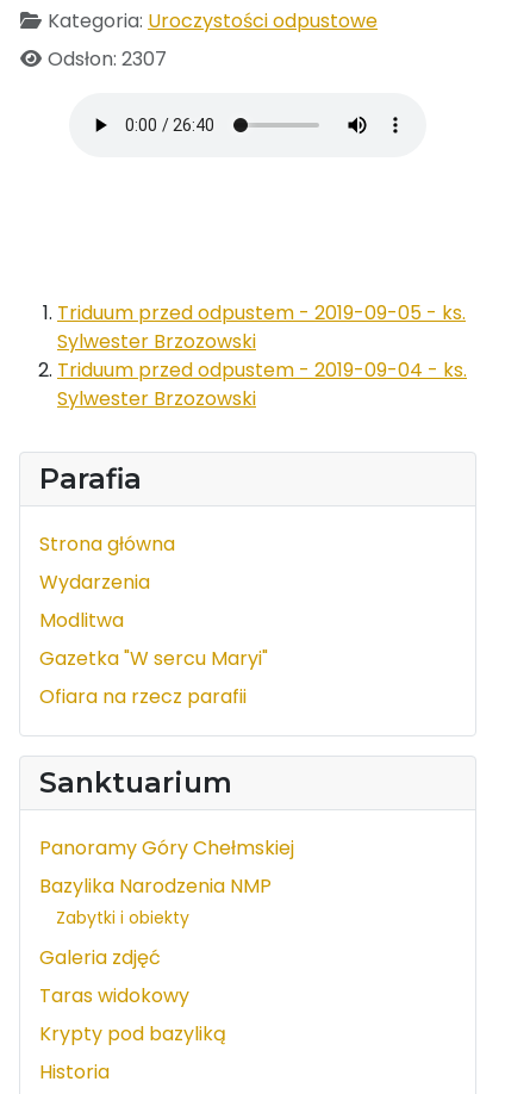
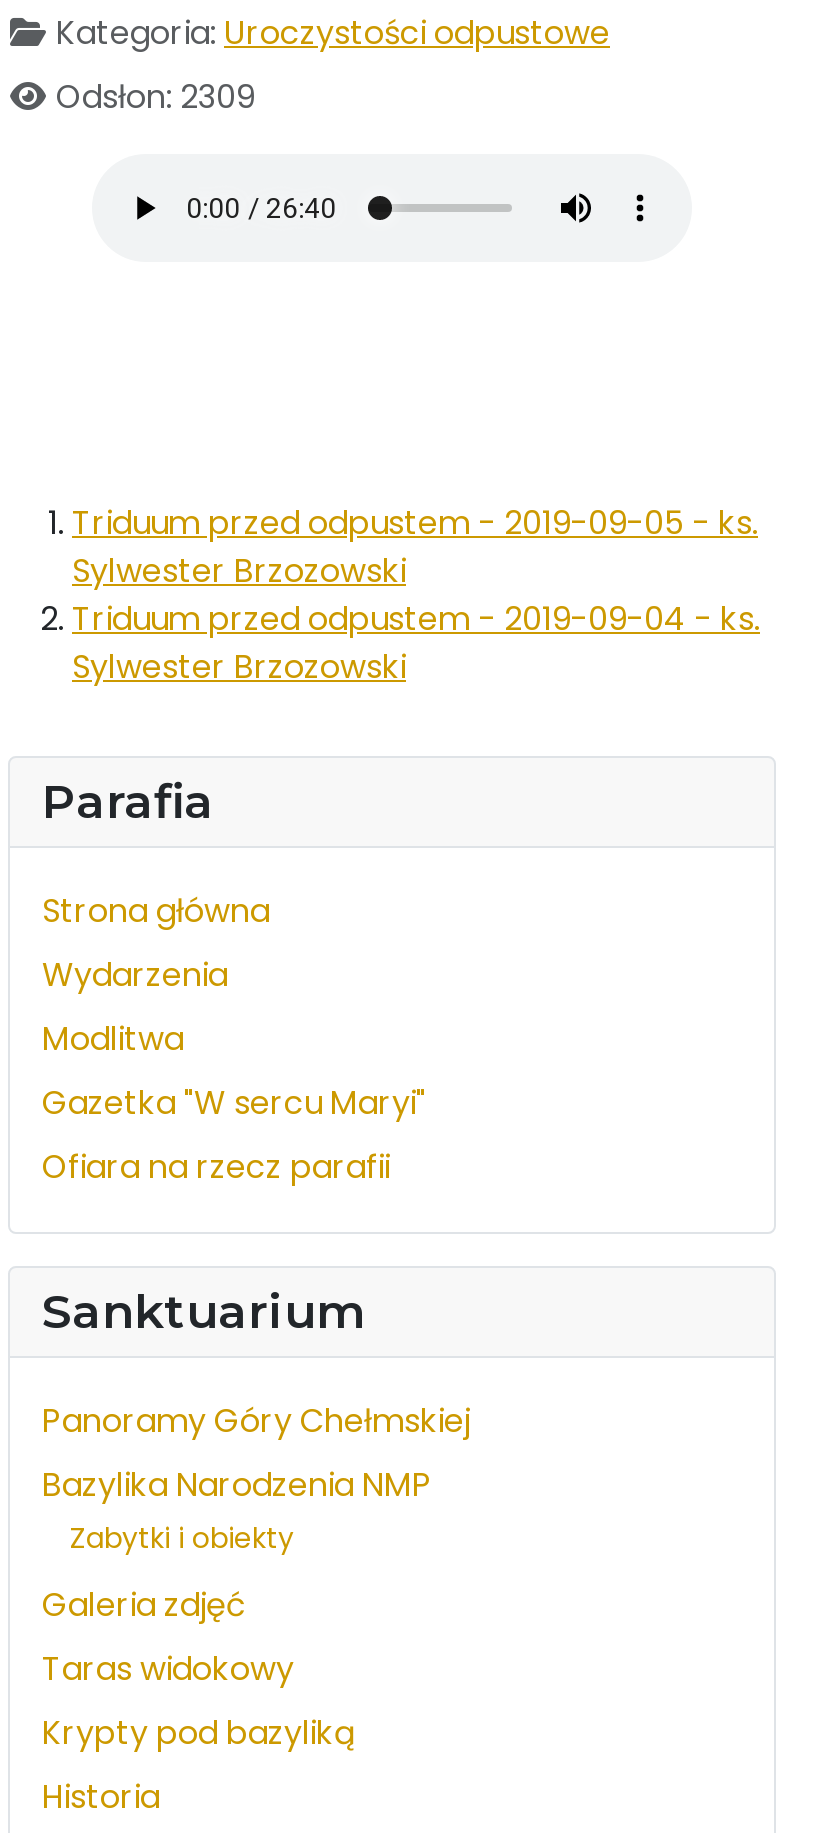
- Odsłon: 2307
+ Odsłon: 2309
